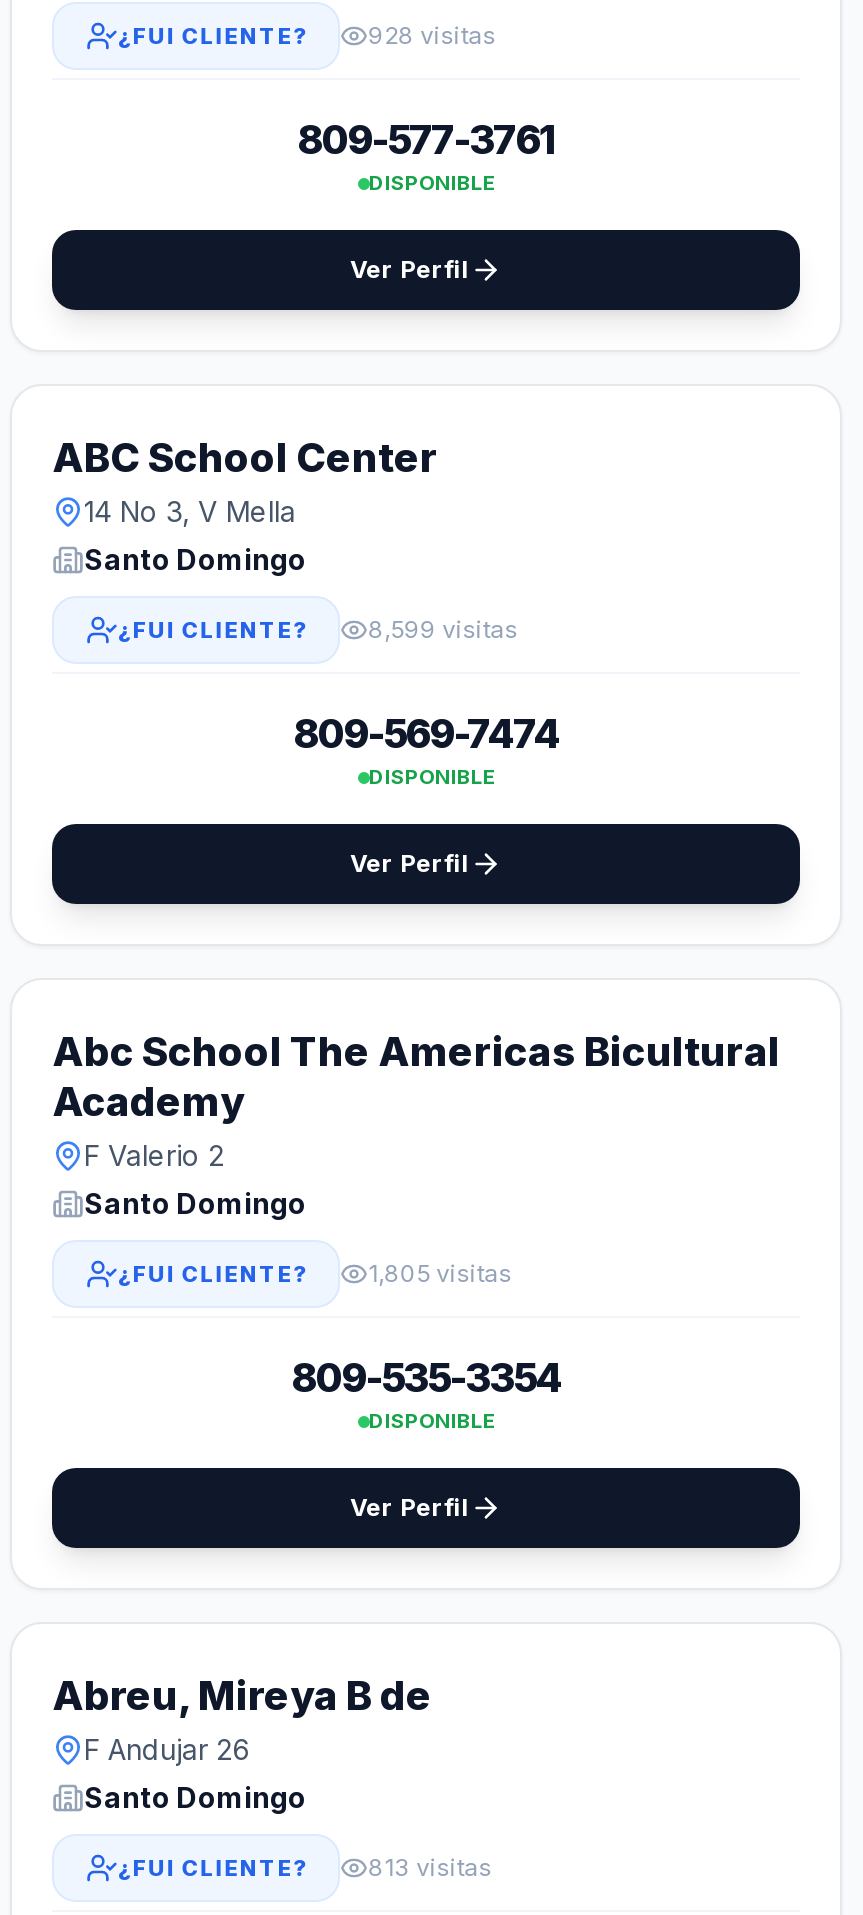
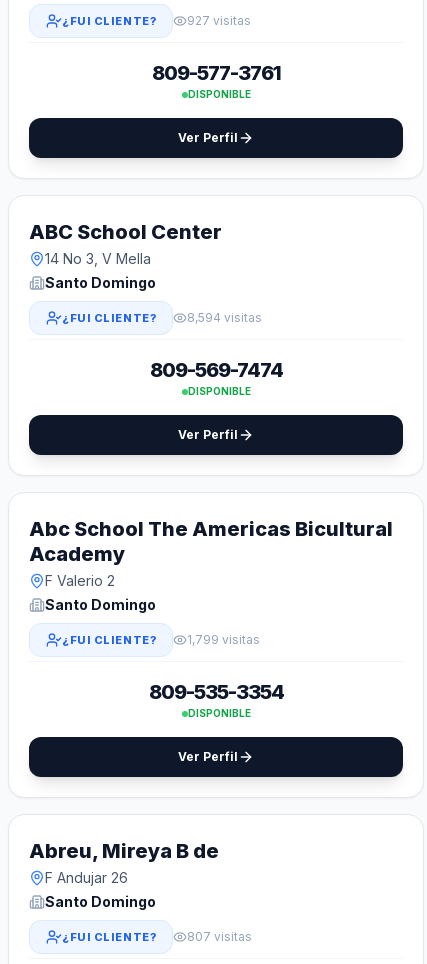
- 928 visitas
+ 927 visitas

- 8,599 visitas
+ 8,594 visitas

- 1,805 visitas
+ 1,799 visitas

- 813 visitas
+ 807 visitas
